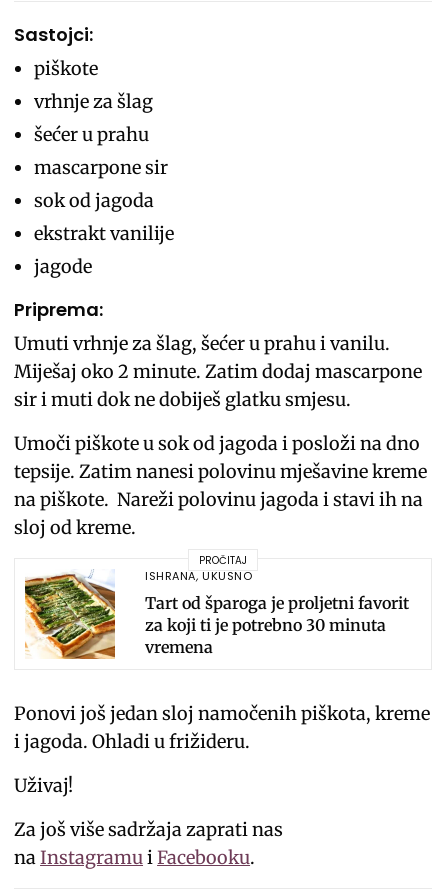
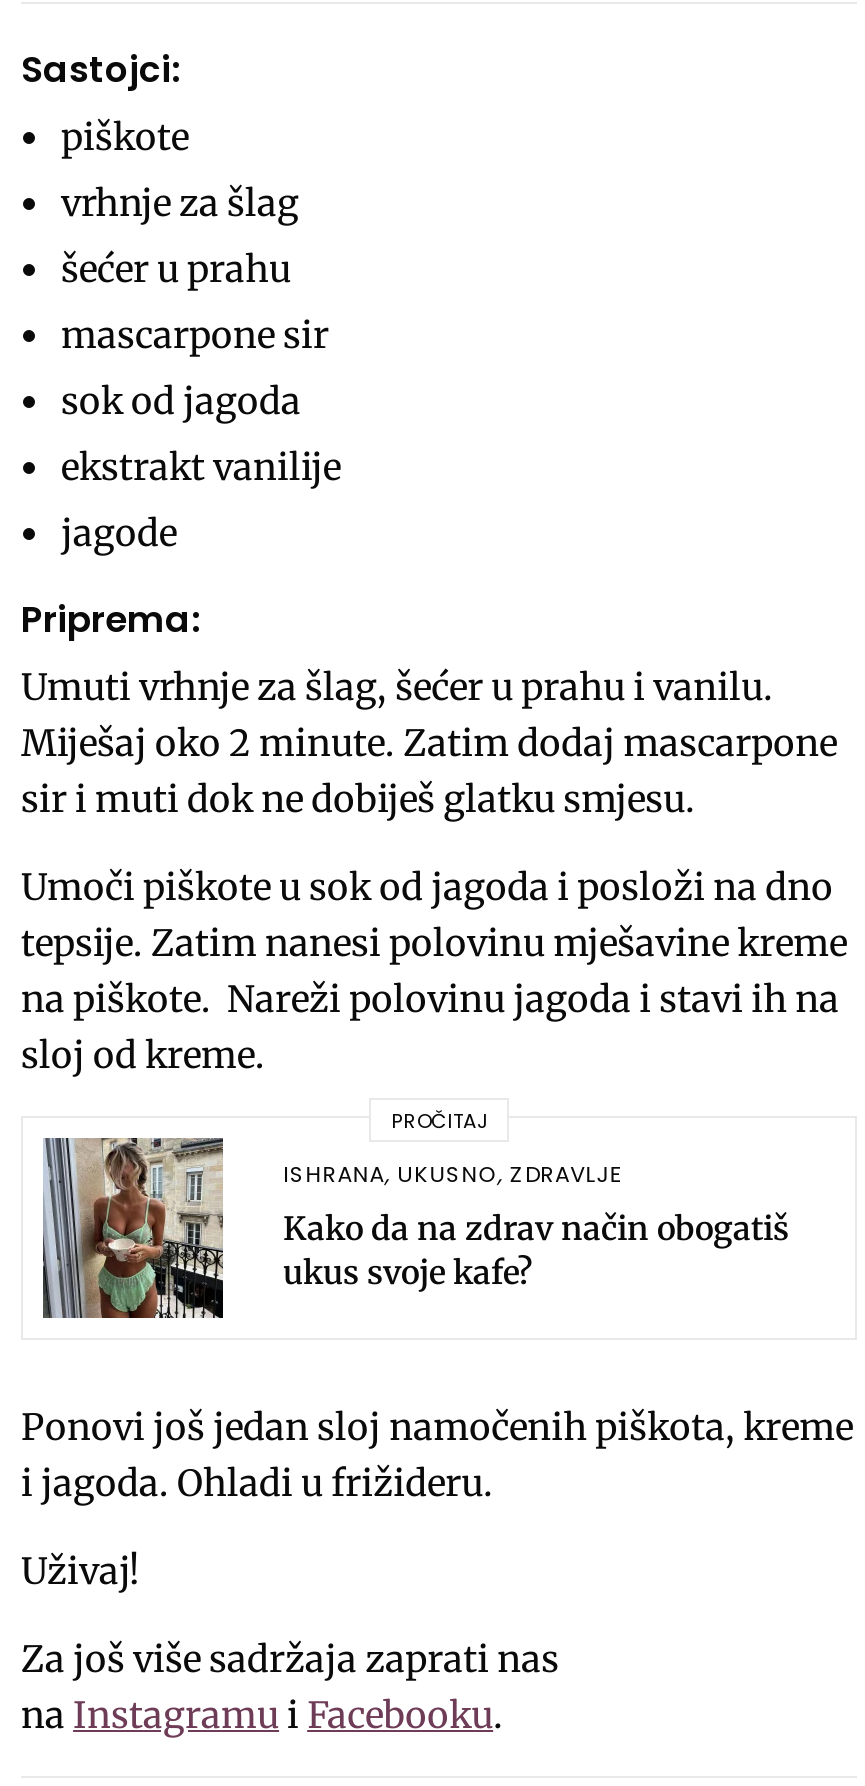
- [image]
- ISHRANA, UKUSNO
- Tart od šparoga je proljetni favorit
- za koji ti je potrebno 30 minuta
- vremena
+ [image]
+ ISHRANA, UKUSNO, ZDRAVLJE
+ Kako da na zdrav način obogatiš
+ ukus svoje kafe?
